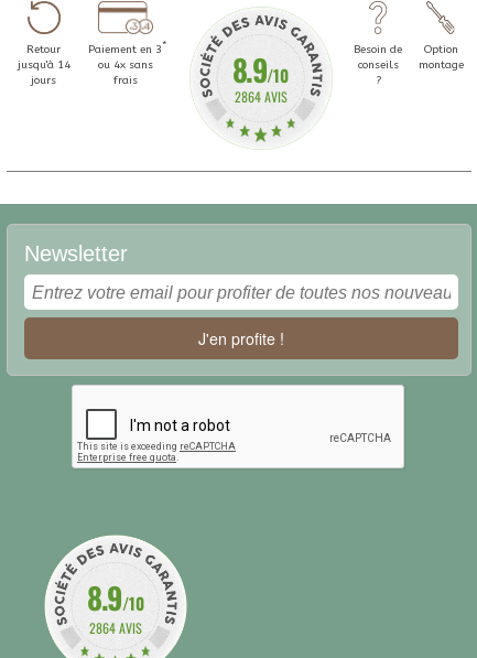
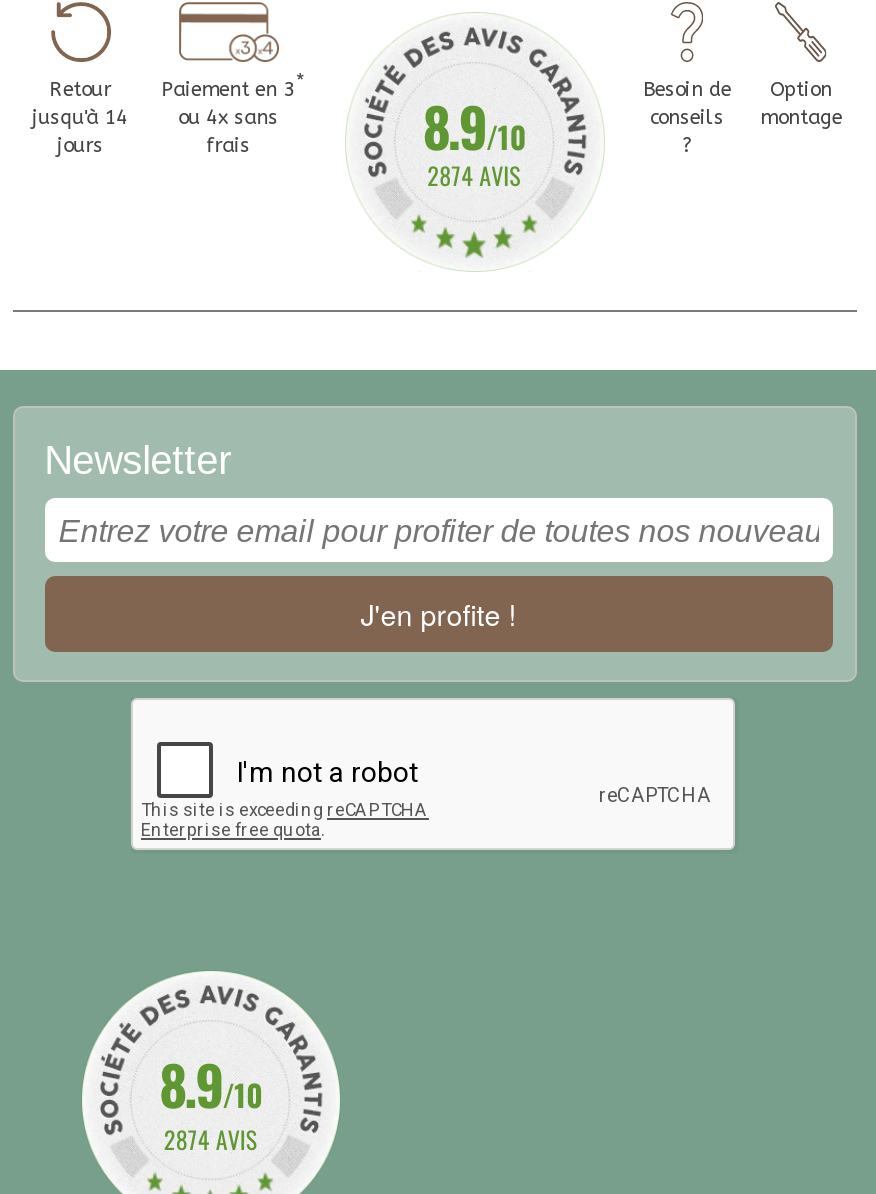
- 2864 AVIS
+ 2874 AVIS

- 2864 AVIS
+ 2874 AVIS
